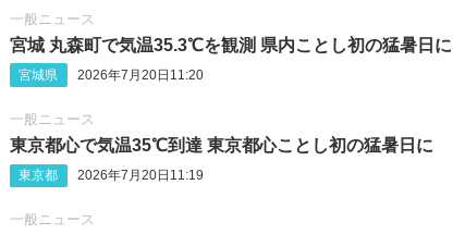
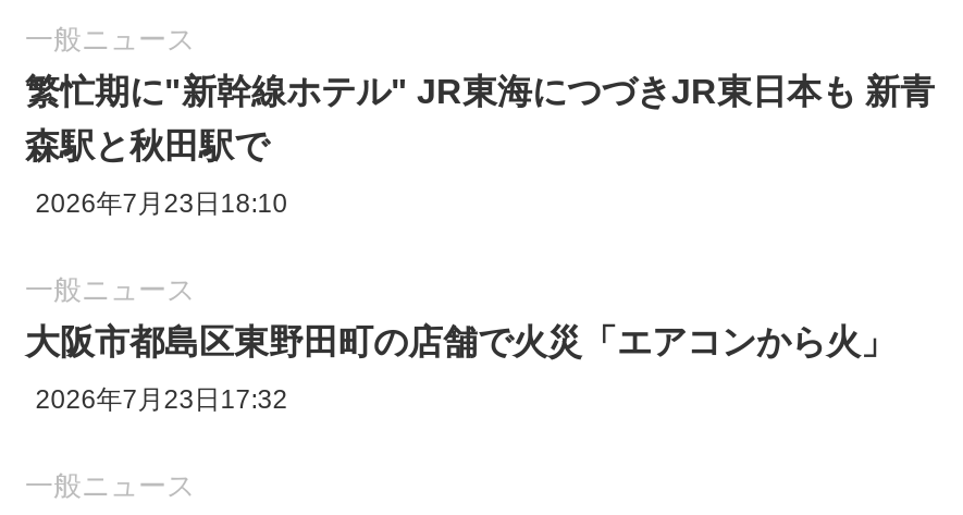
- 宮城 丸森町で気温35.3℃を観測 県内ことし初の猛暑日に
- 宮城県
- 2026年7月20日11:20
+ 繁忙期に"新幹線ホテル" JR東海につづきJR東日本も 新青
+ 森駅と秋田駅で
+ 2026年7月23日18:10

- 東京都心で気温35℃到達 東京都心ことし初の猛暑日に
+ 大阪市都島区東野田町の店舗で火災「エアコンから火」

- 東京都
- 2026年7月20日11:19
+ 2026年7月23日17:32
